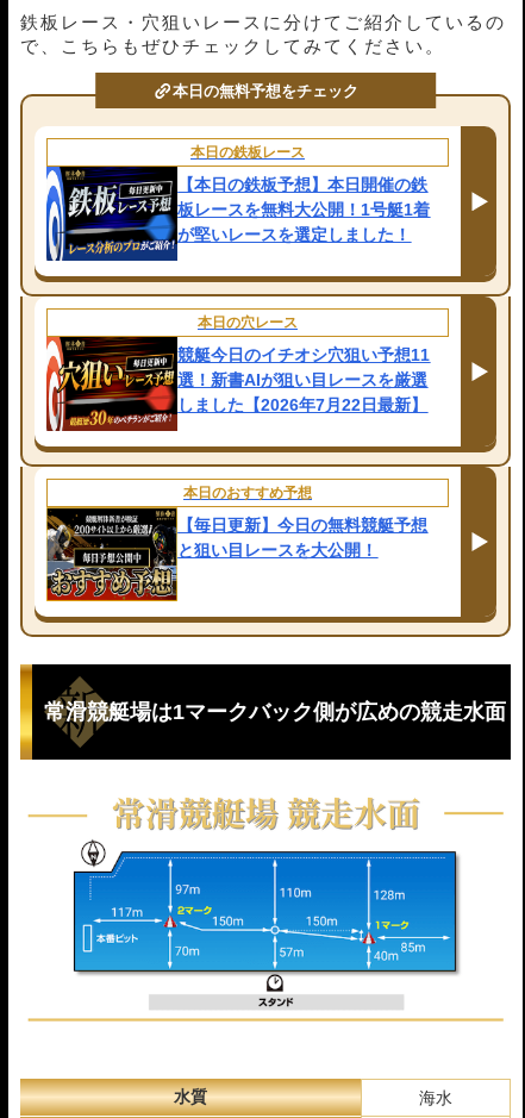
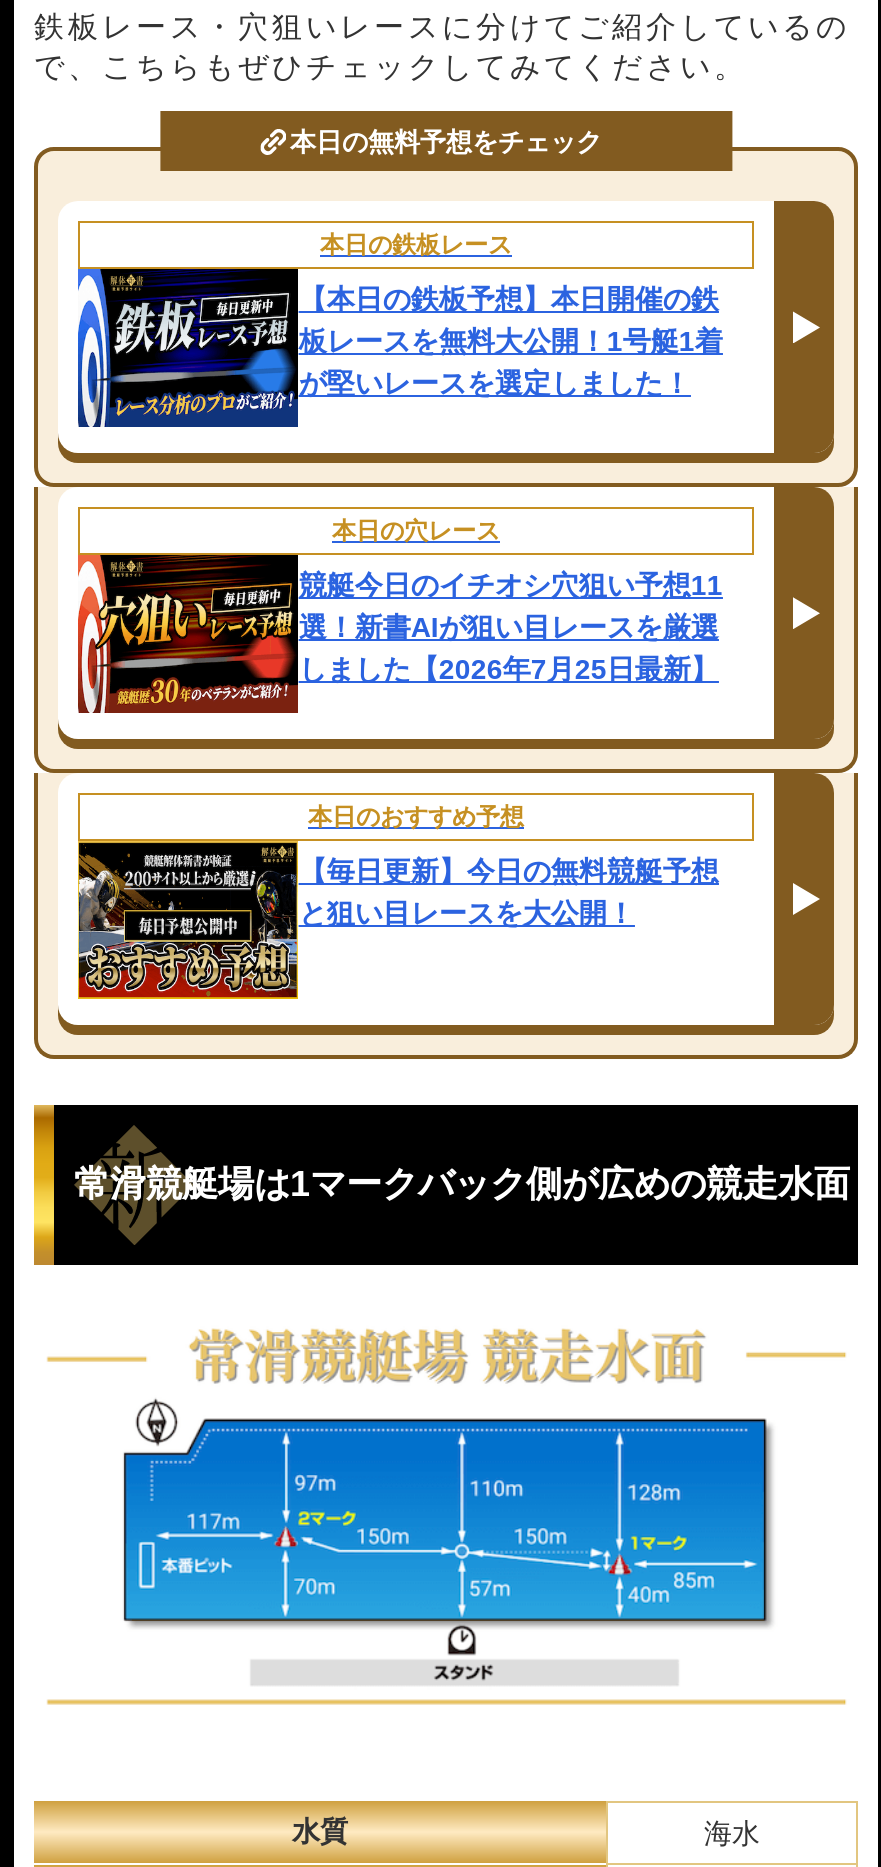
- しました【2026年7月22日最新】
+ しました【2026年7月25日最新】
